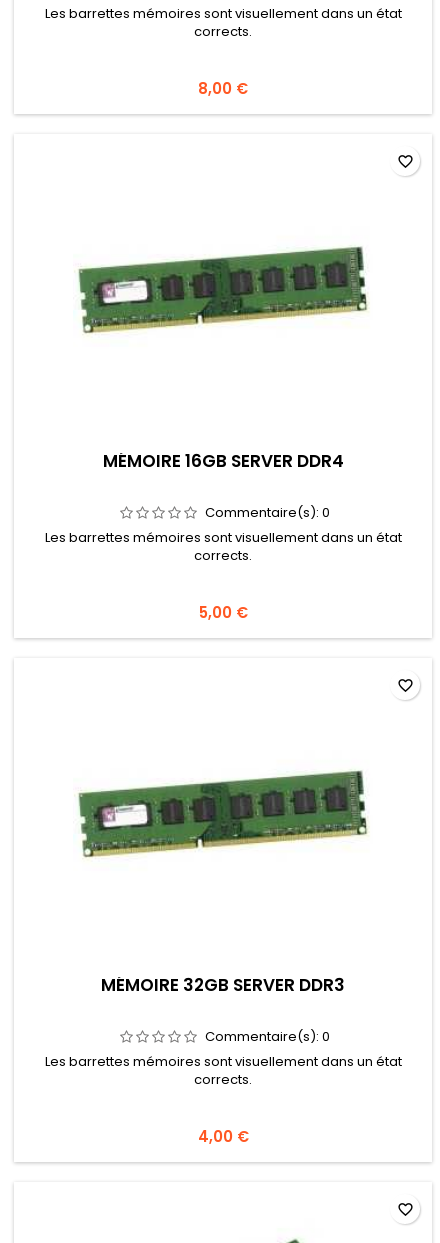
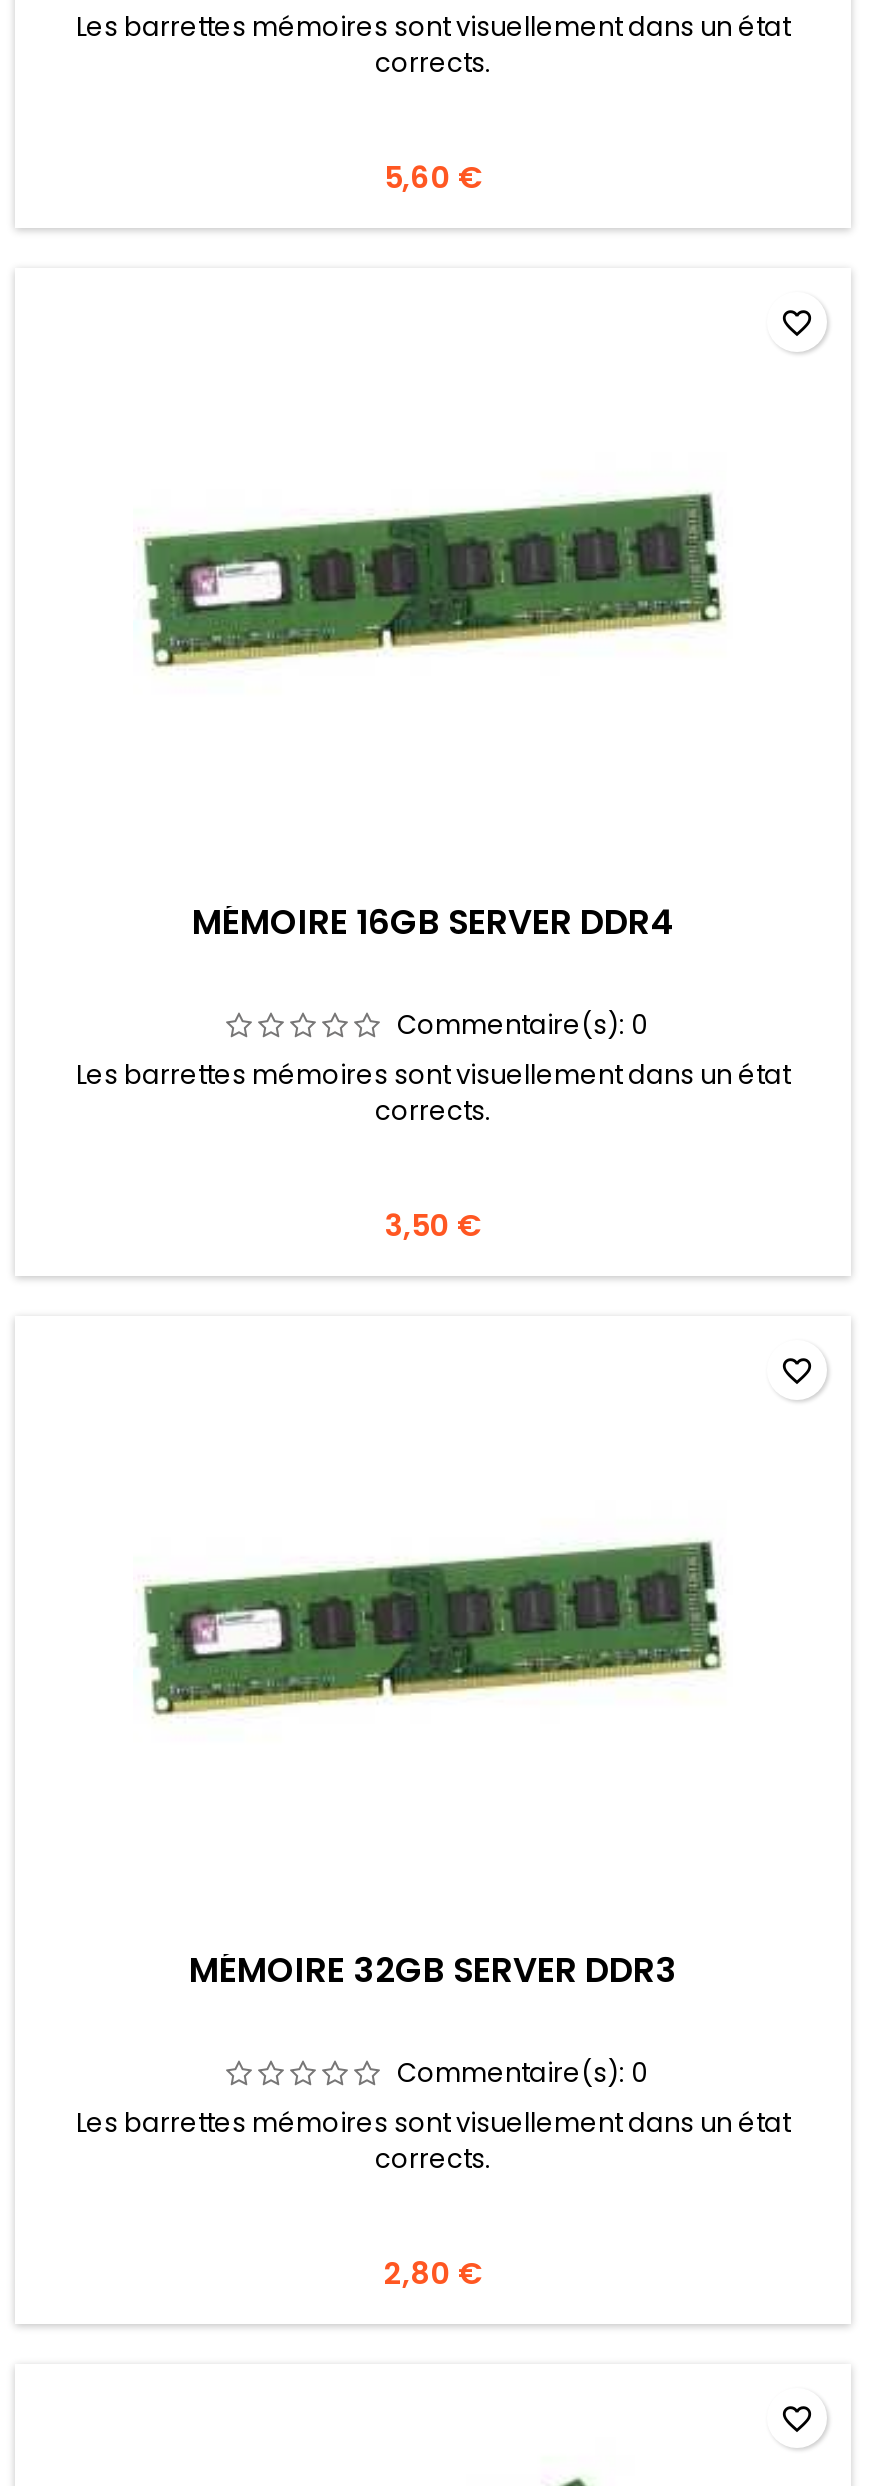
- 8,00 €
+ 5,60 €

- 5,00 €
+ 3,50 €

- 4,00 €
+ 2,80 €
